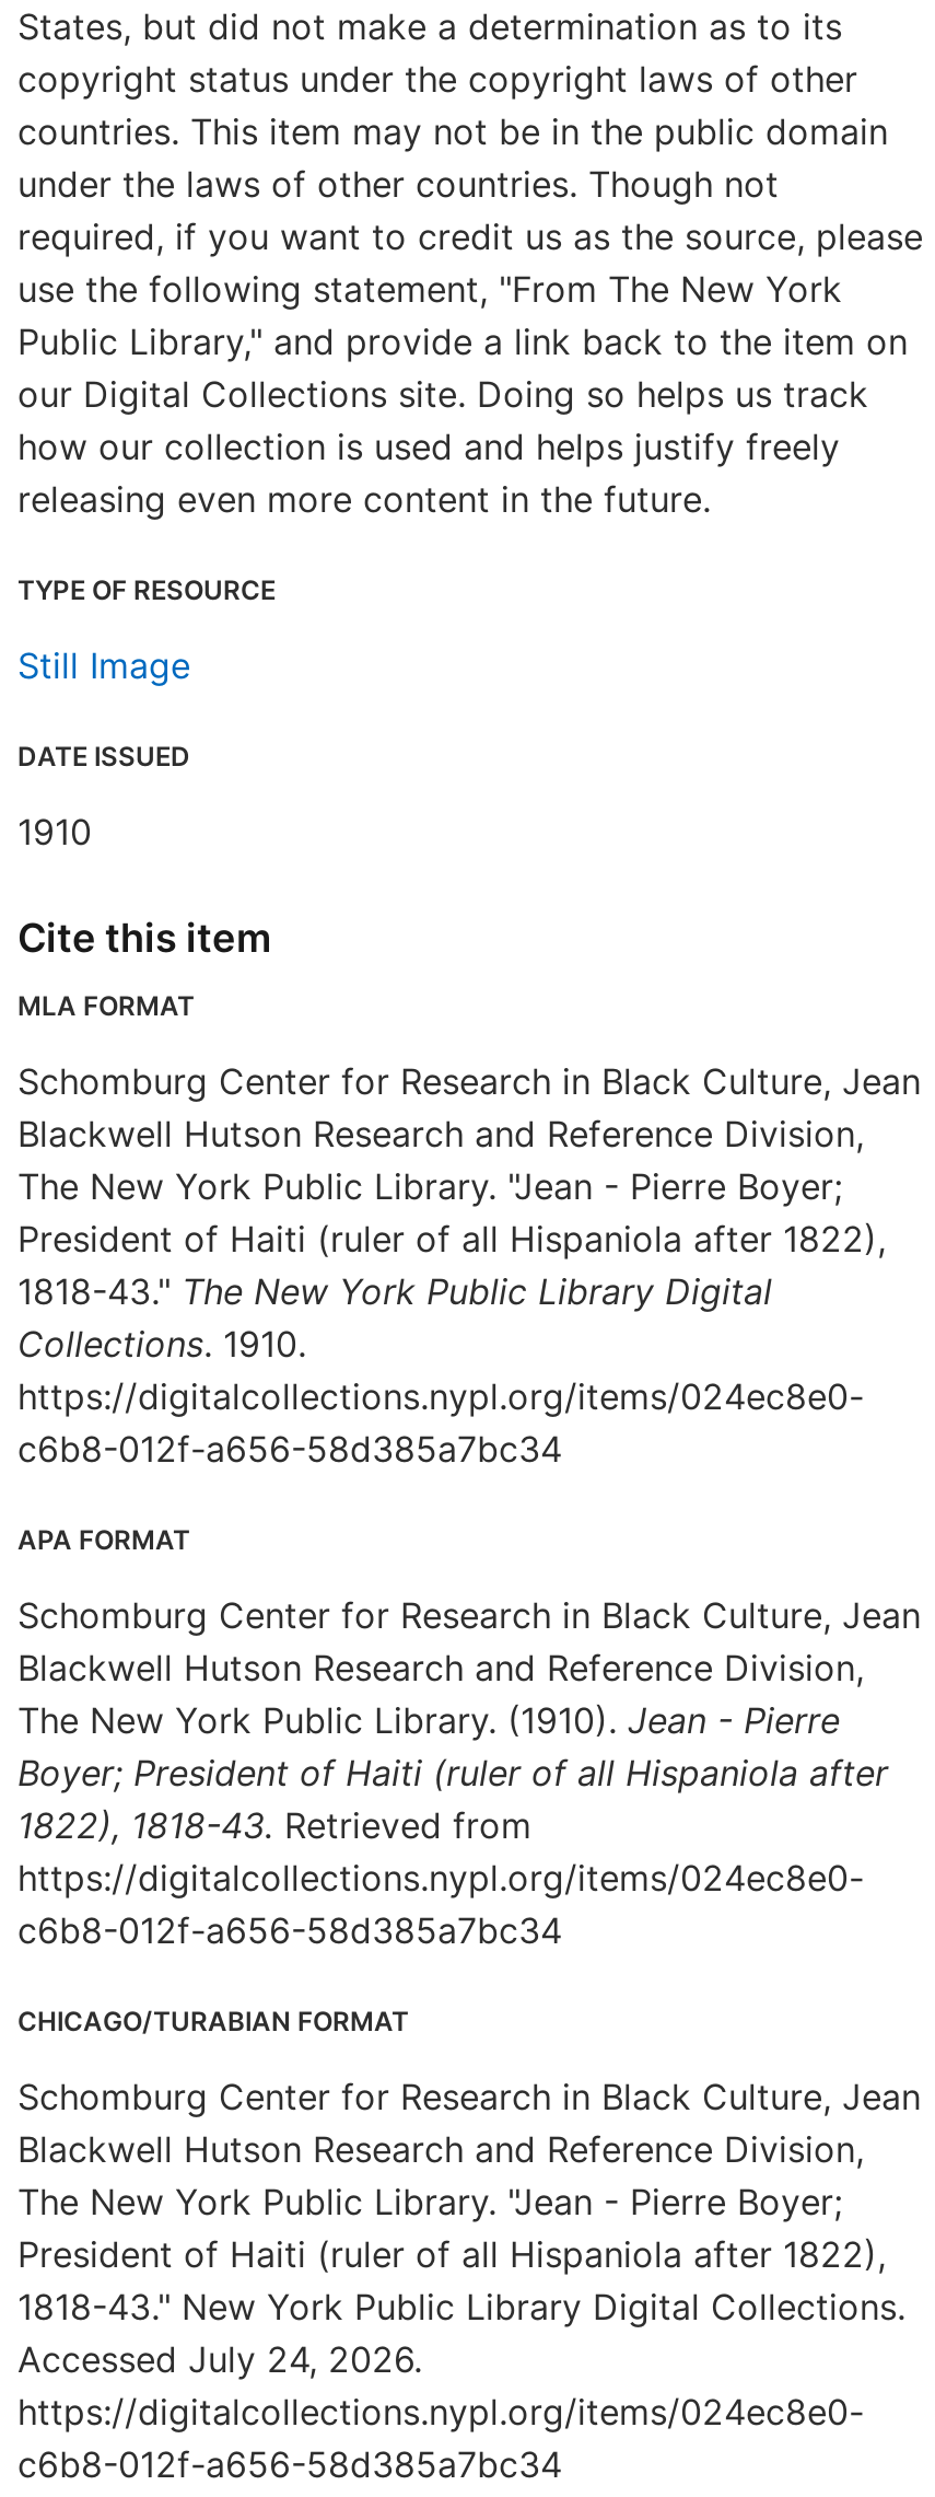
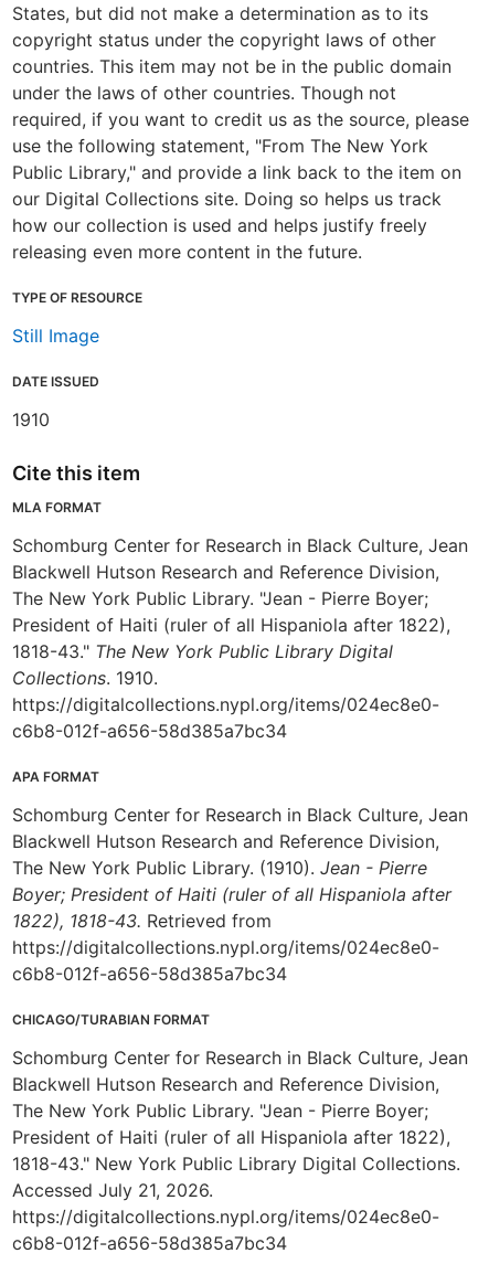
- Accessed July 24, 2026.
+ Accessed July 21, 2026.
